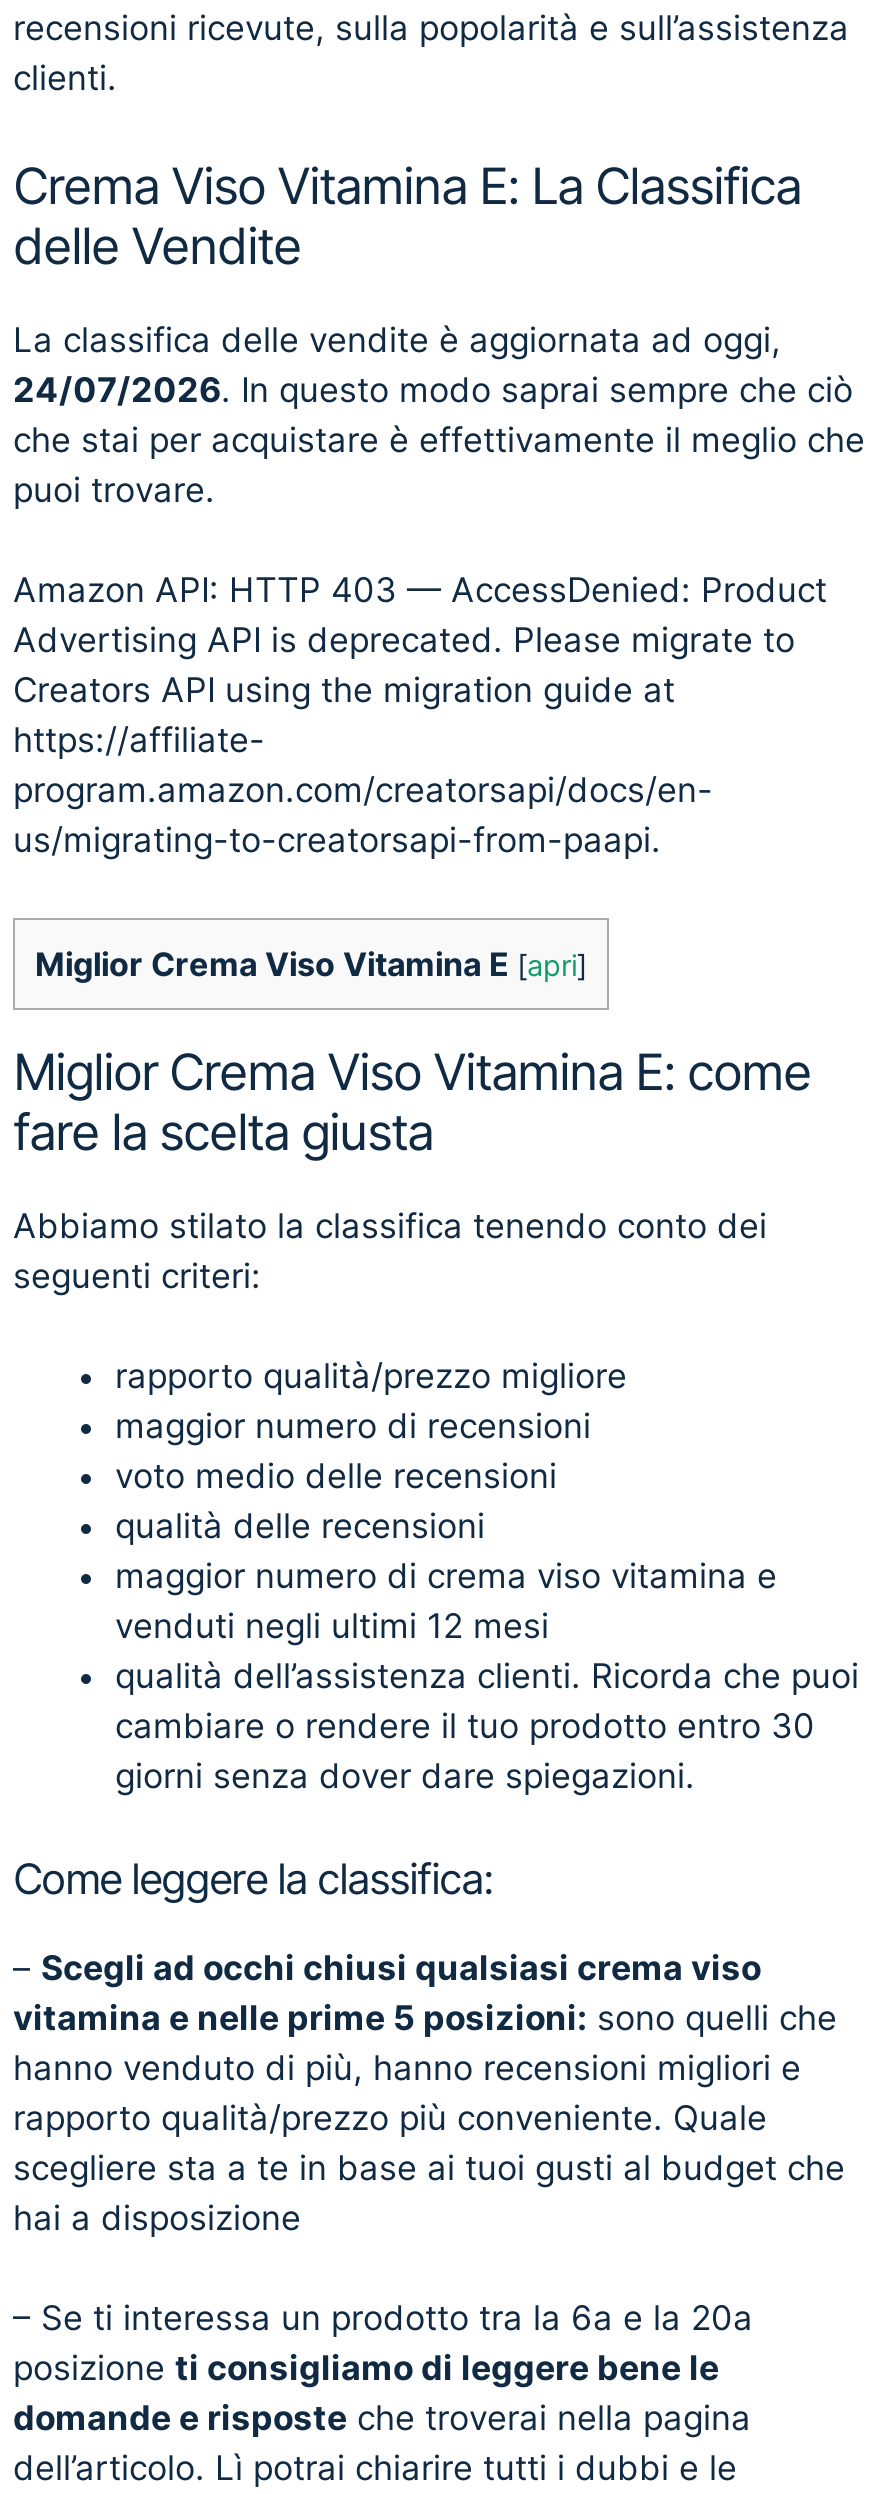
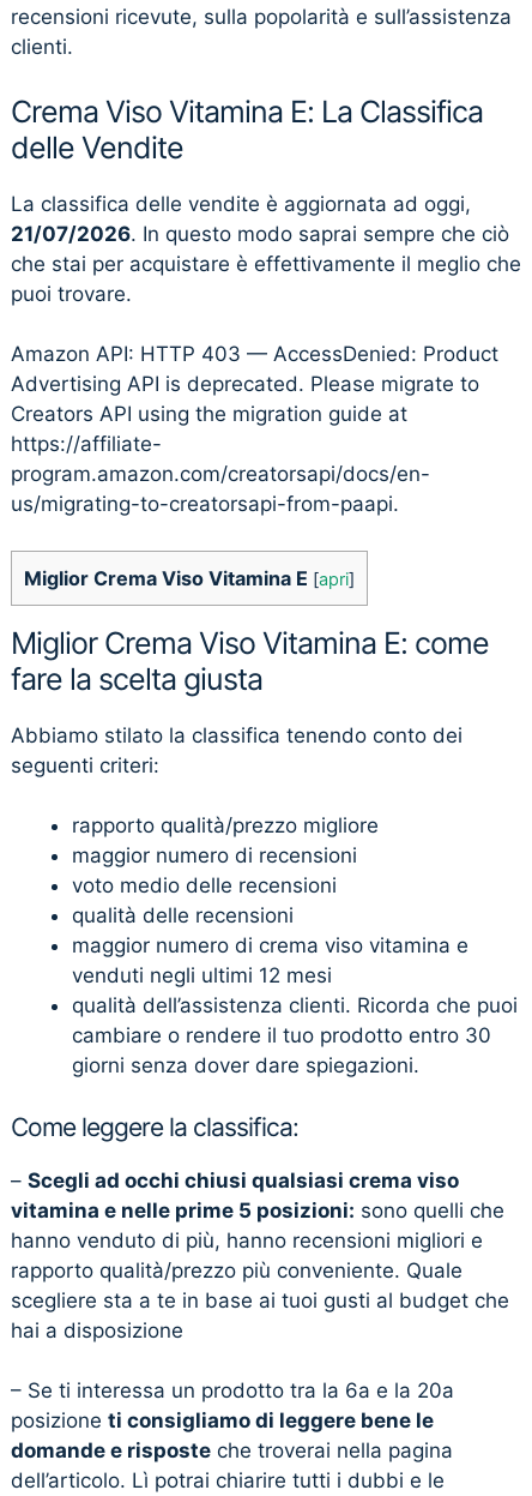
- 24/07/2026. In questo modo saprai sempre che ciò
+ 21/07/2026. In questo modo saprai sempre che ciò
